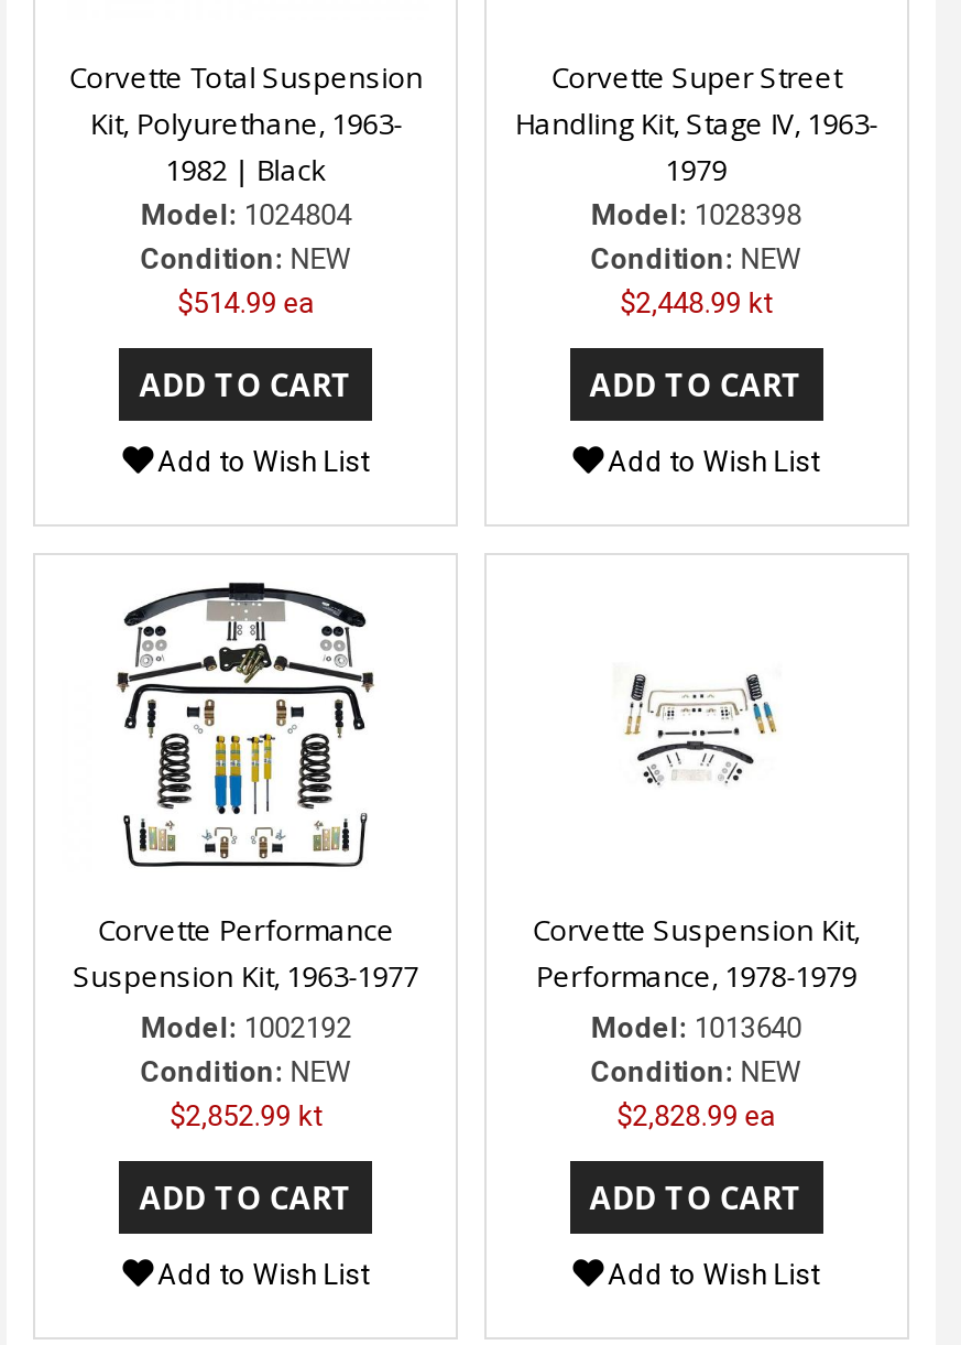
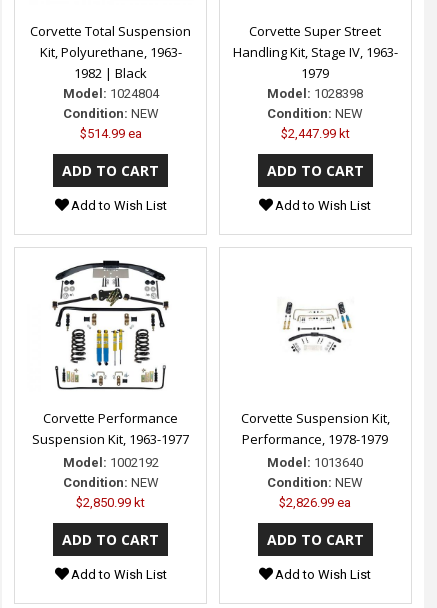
- $2,448.99 kt
+ $2,447.99 kt

- $2,852.99 kt
+ $2,850.99 kt

- $2,828.99 ea
+ $2,826.99 ea
